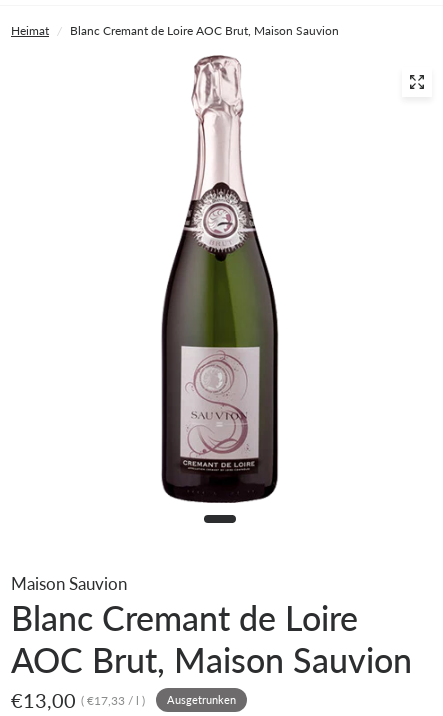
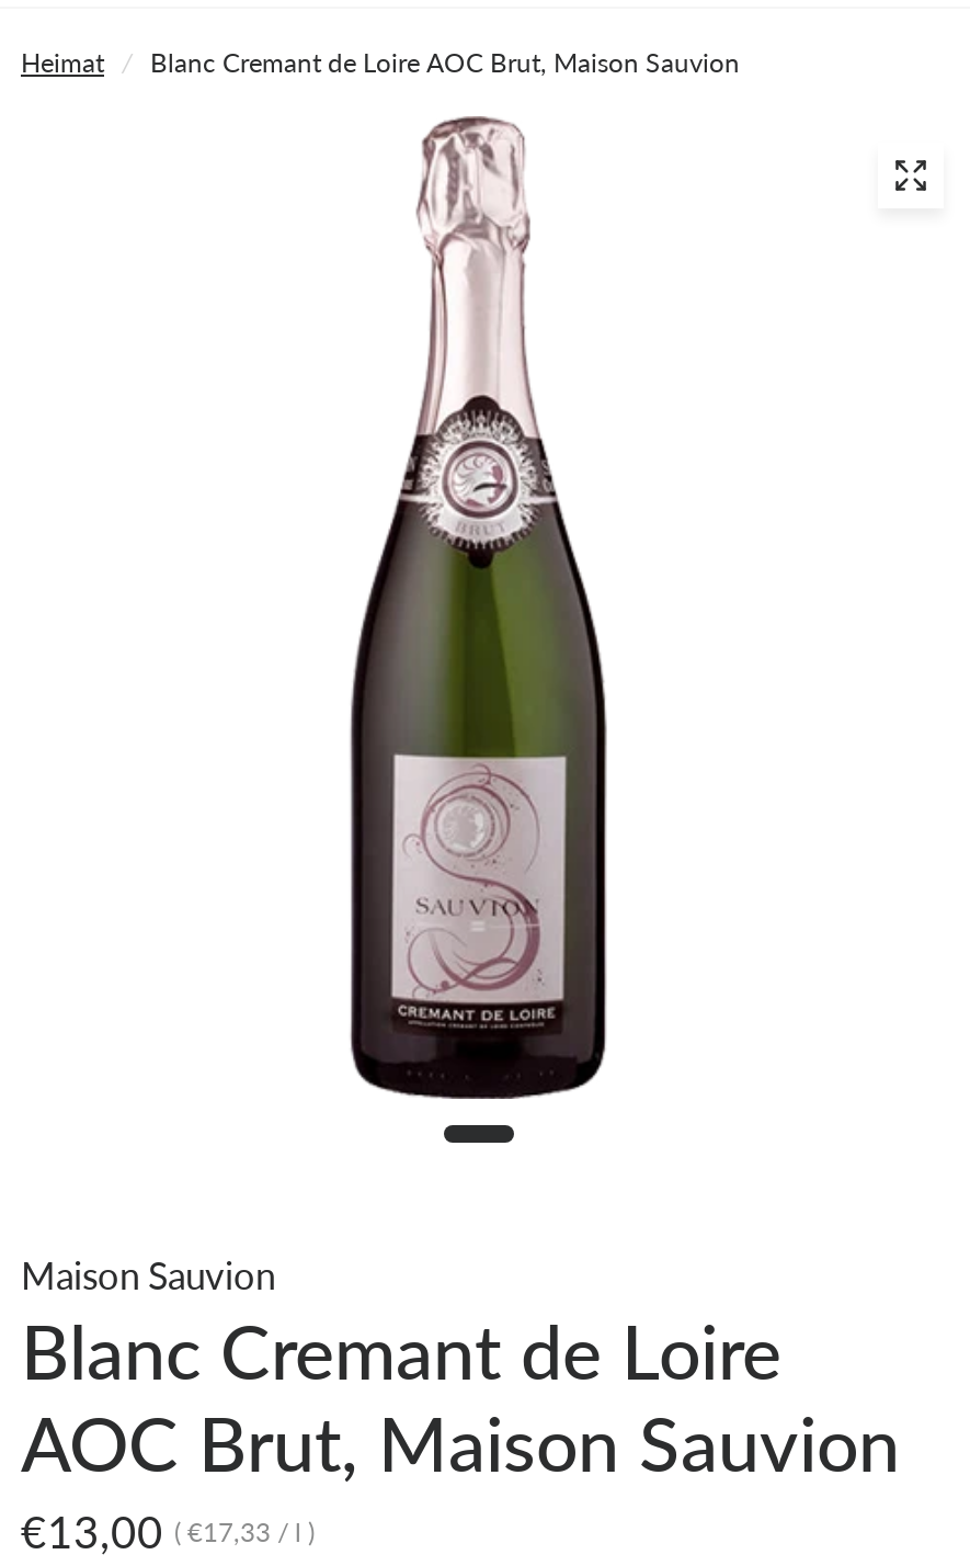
- Ausgetrunken
